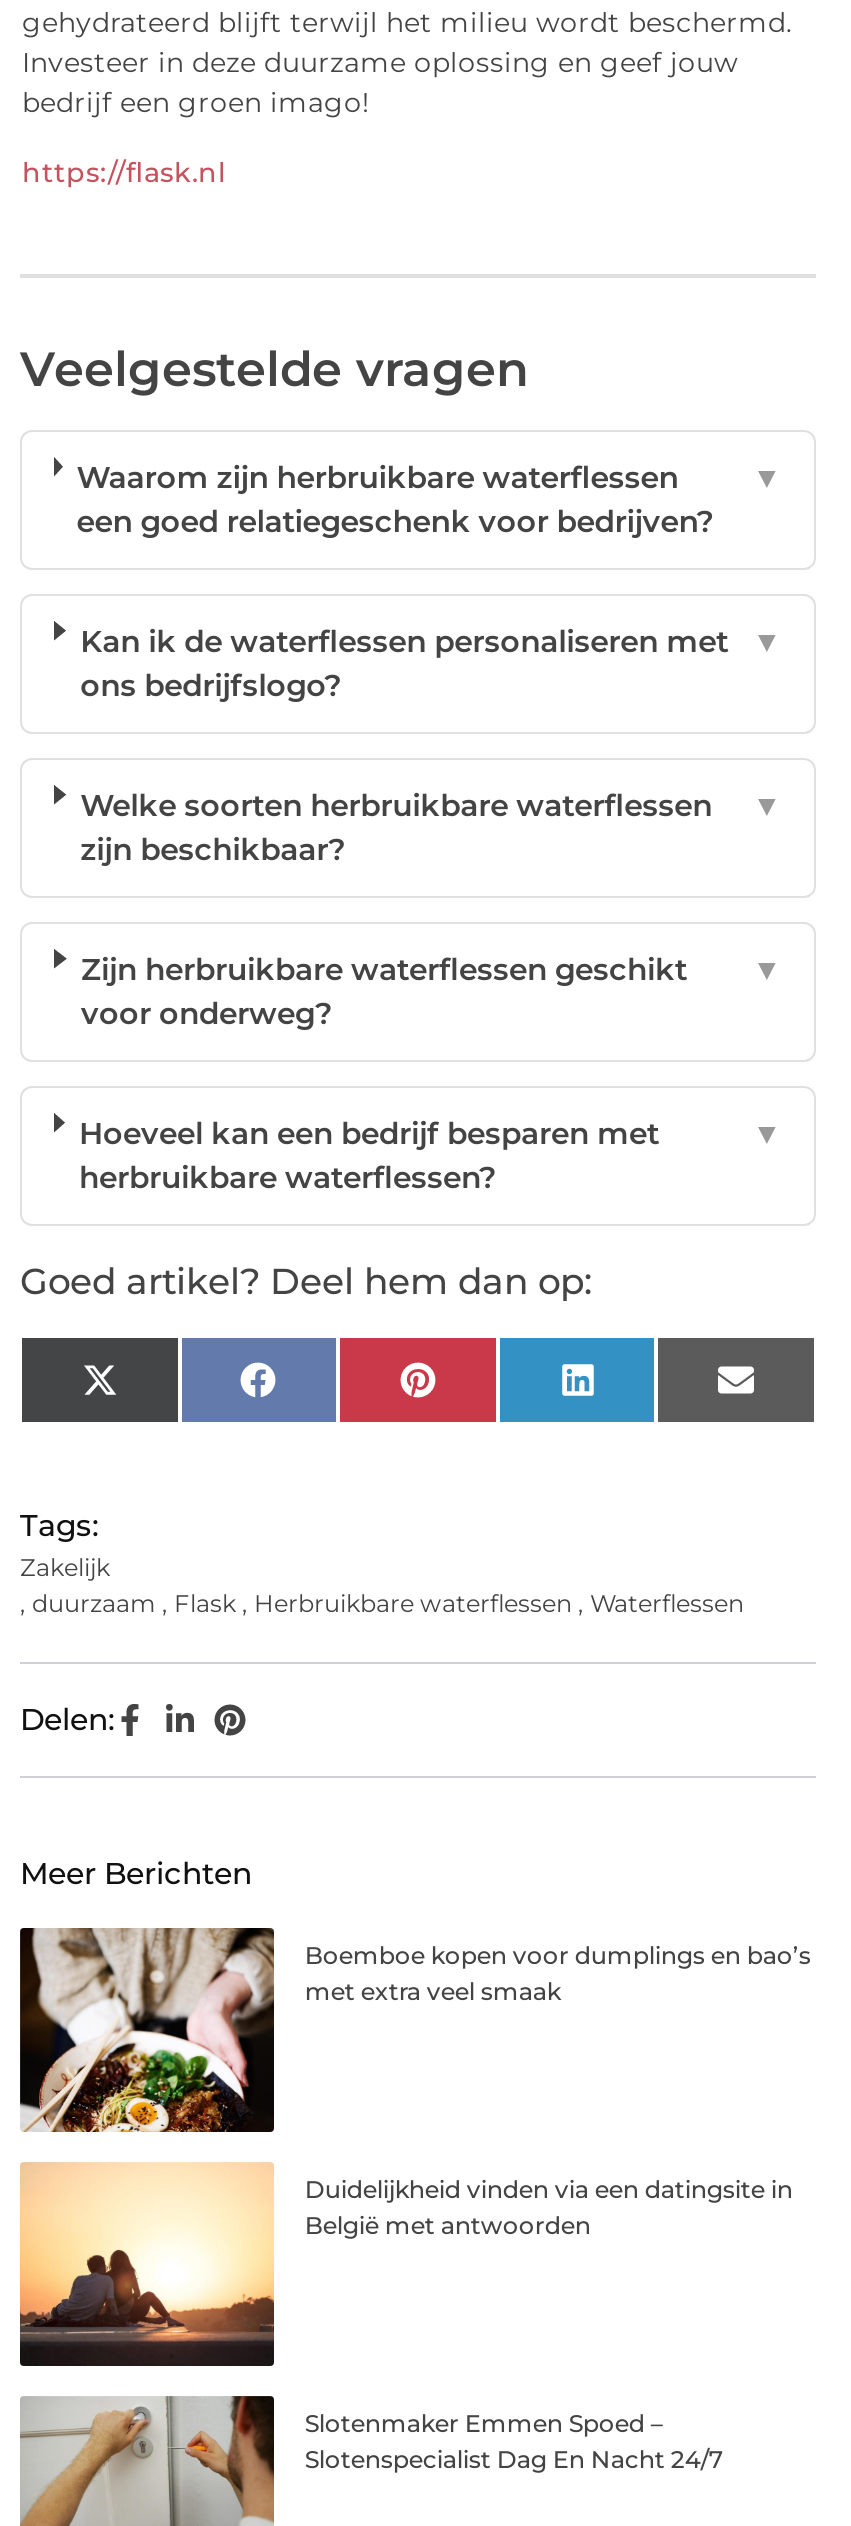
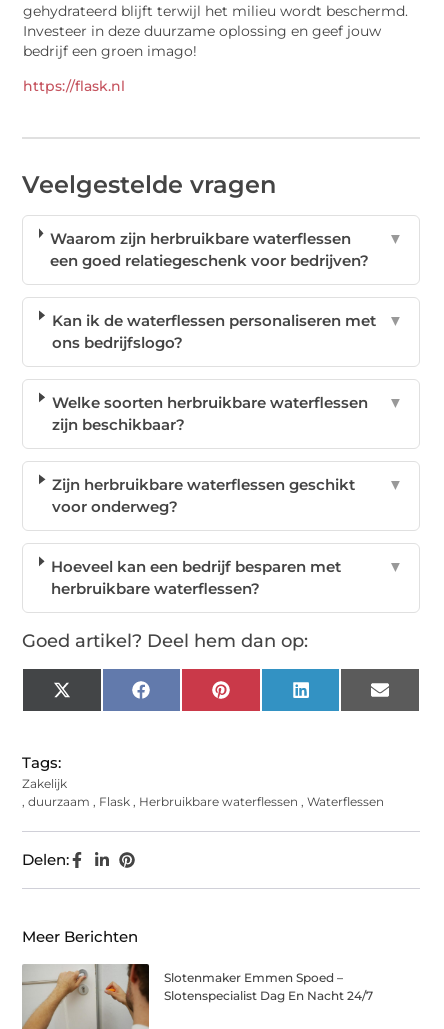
- [image]
- Boemboe kopen voor dumplings en bao’s
- met extra veel smaak

- [image]
- Duidelijkheid vinden via een datingsite in
- België met antwoorden
